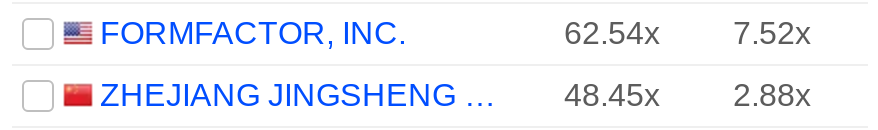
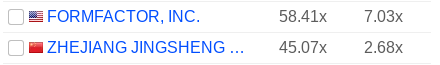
- 62.54x
- 7.52x
+ 58.41x
+ 7.03x

- 48.45x
- 2.88x
+ 45.07x
+ 2.68x
